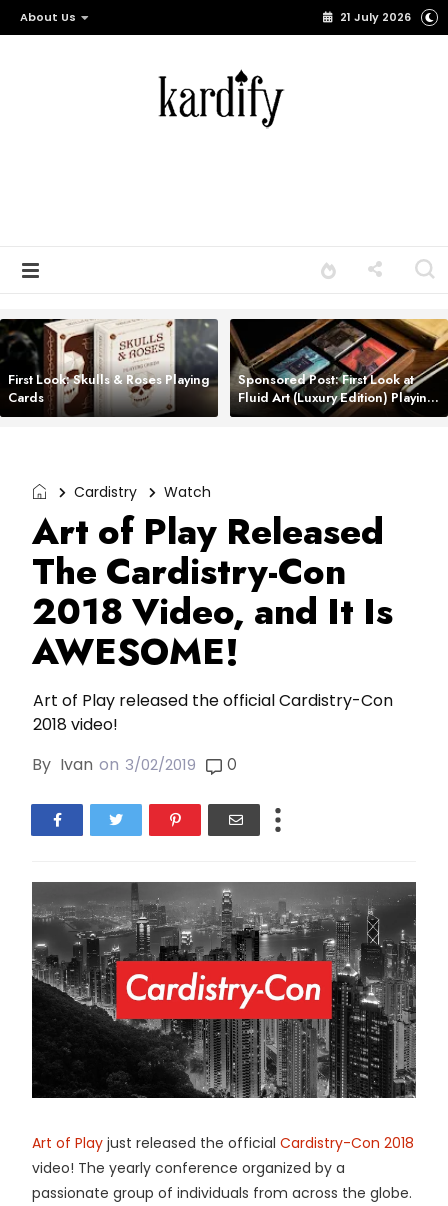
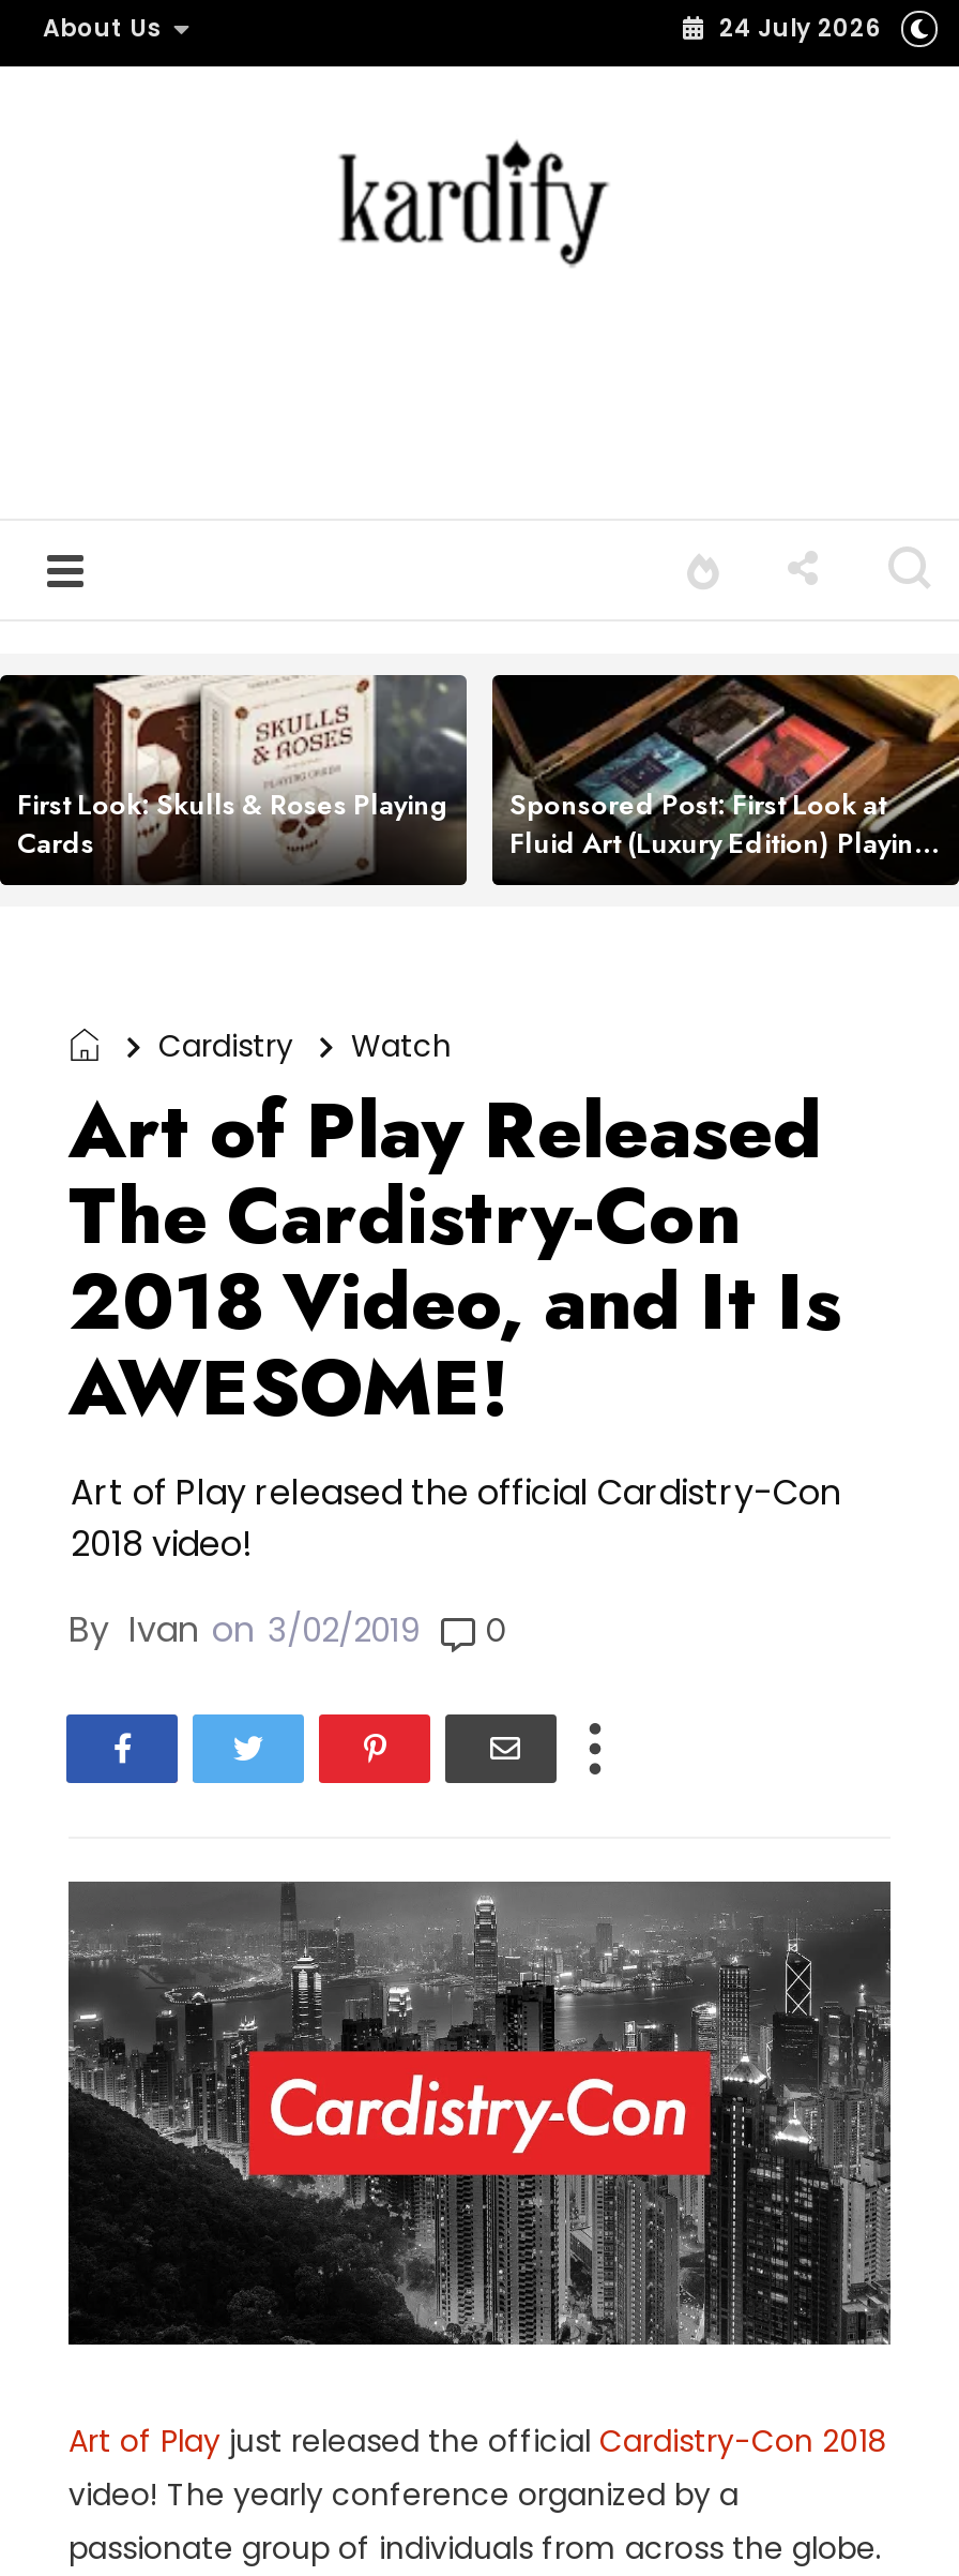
- 21 July 2026
+ 24 July 2026
